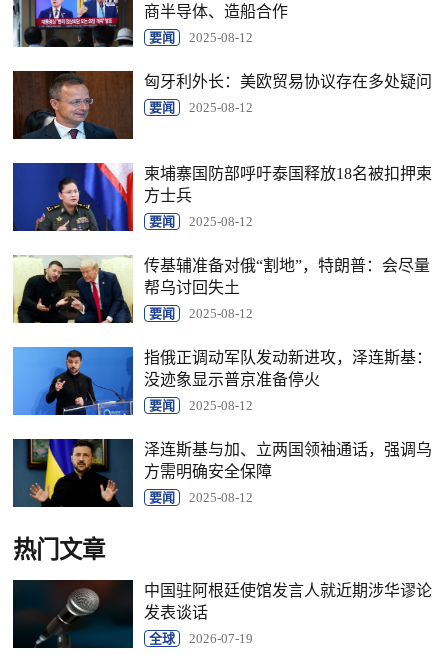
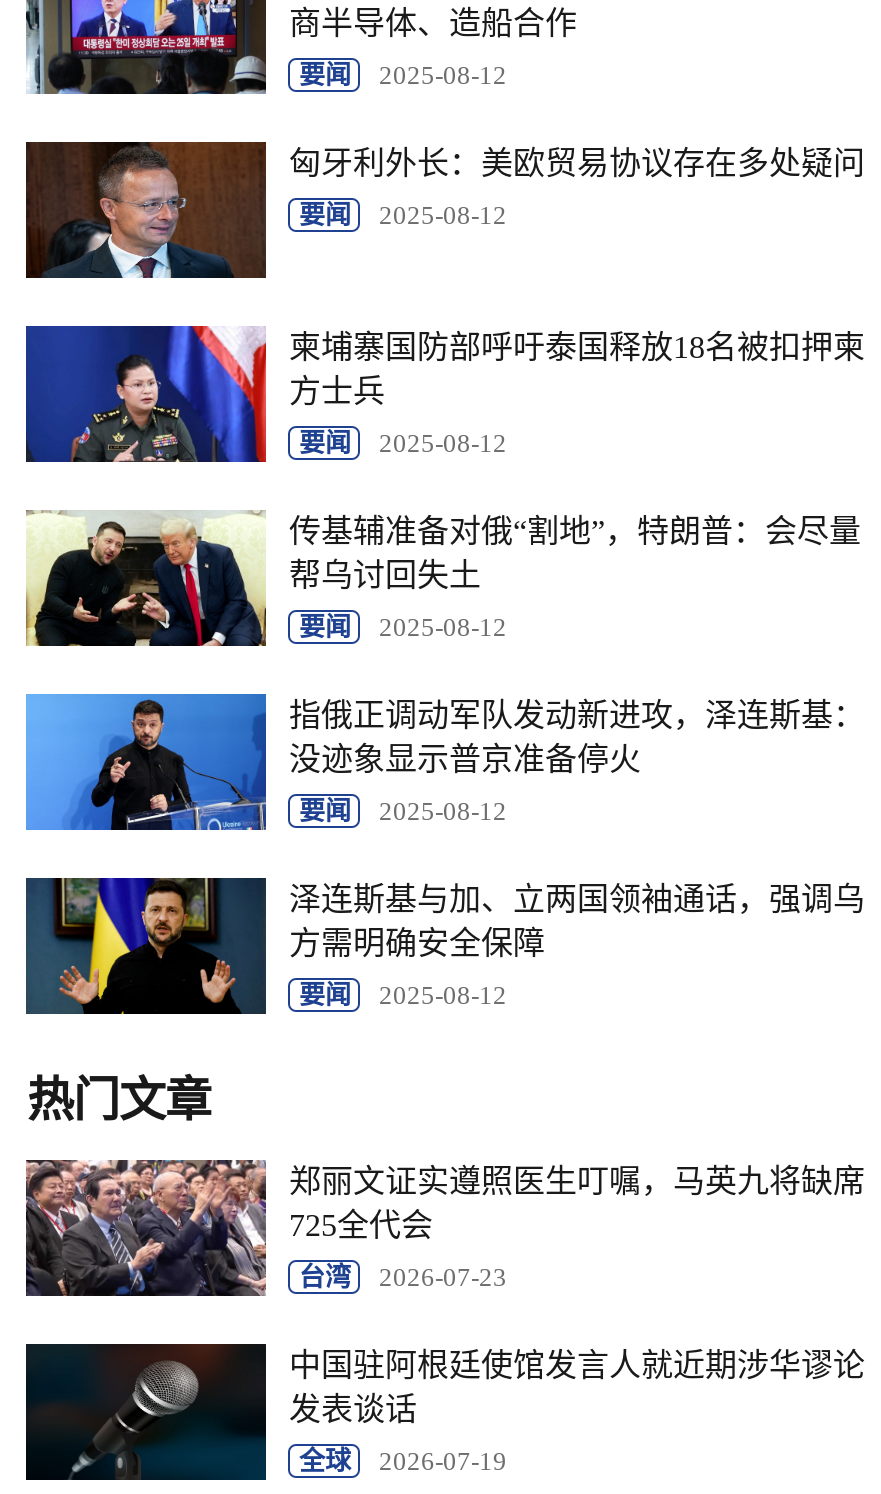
+ [image]
+ 郑丽文证实遵照医生叮嘱，马英九将缺席
+ 725全代会
+ 台湾
+ 2026-07-23
